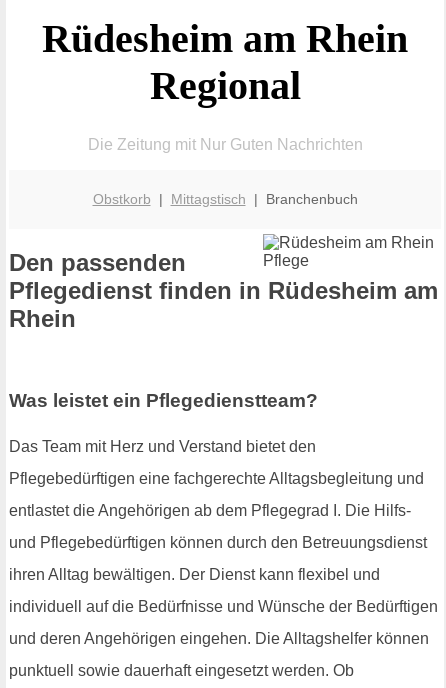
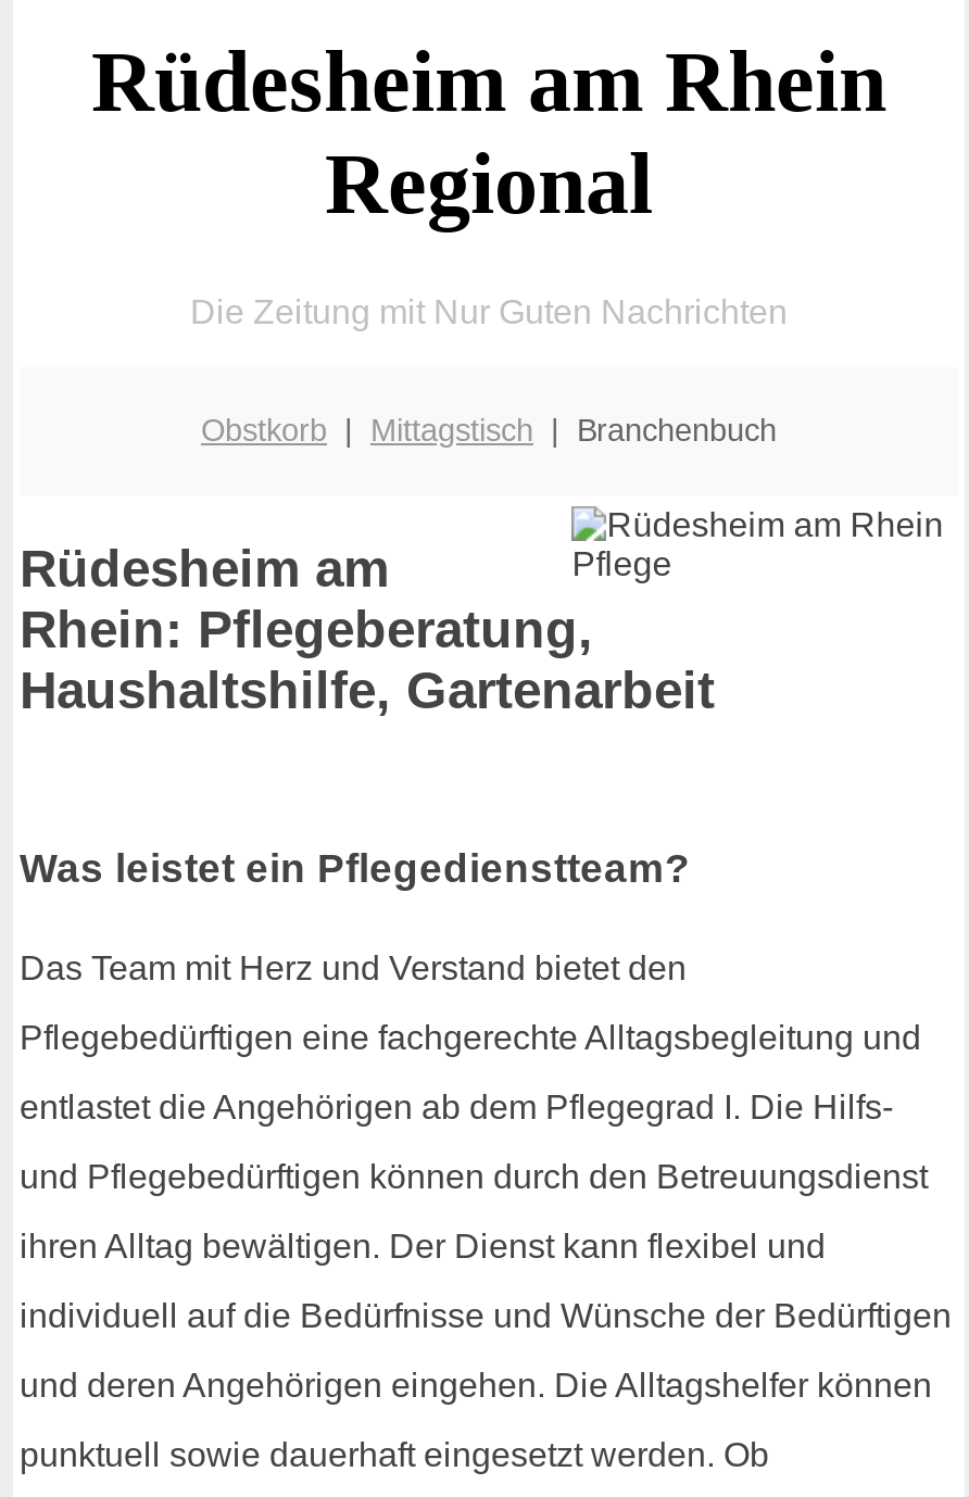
- Den passenden
- Pflegedienst finden in Rüdesheim am
- Rhein
+ Rüdesheim am
+ Rhein: Pflegeberatung,
+ Haushaltshilfe, Gartenarbeit
